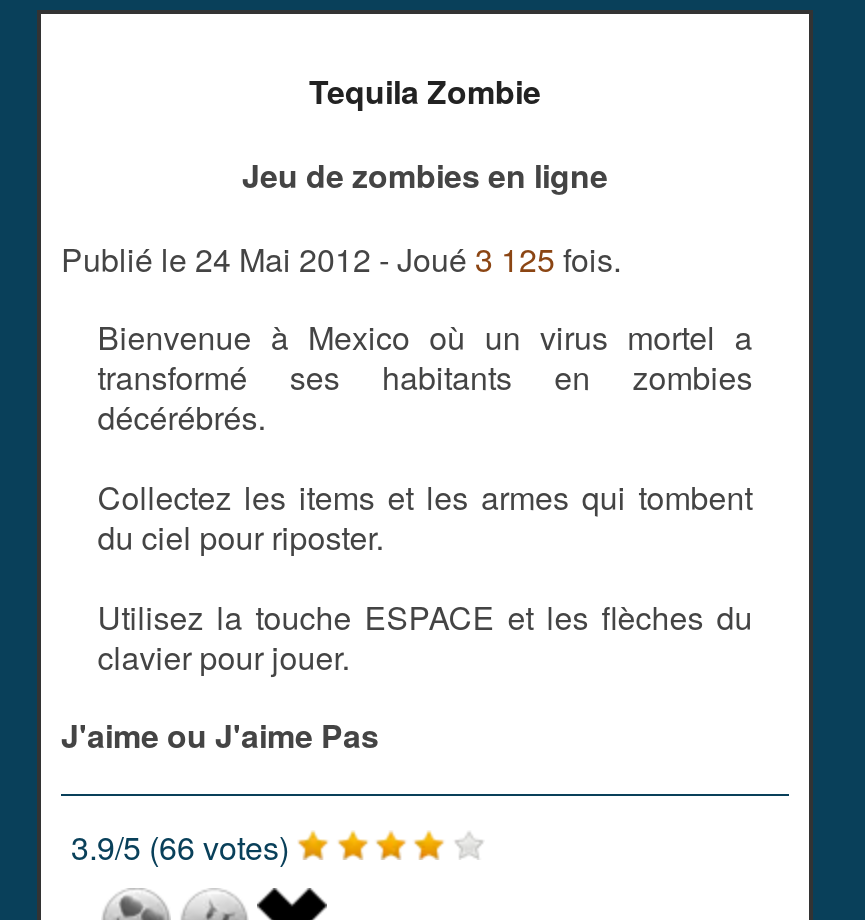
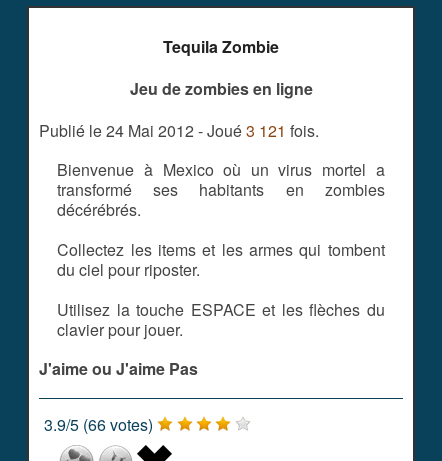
- Publié le 24 Mai 2012 - Joué 3 125 fois.
+ Publié le 24 Mai 2012 - Joué 3 121 fois.
